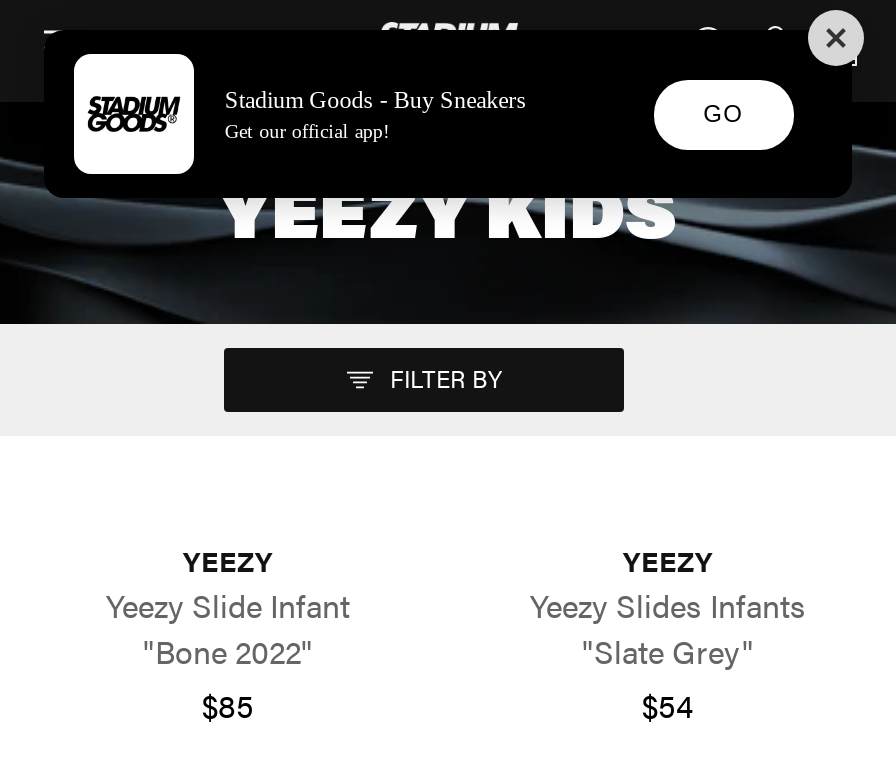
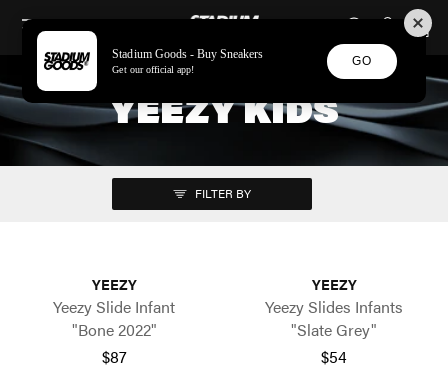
- $85
+ $87
